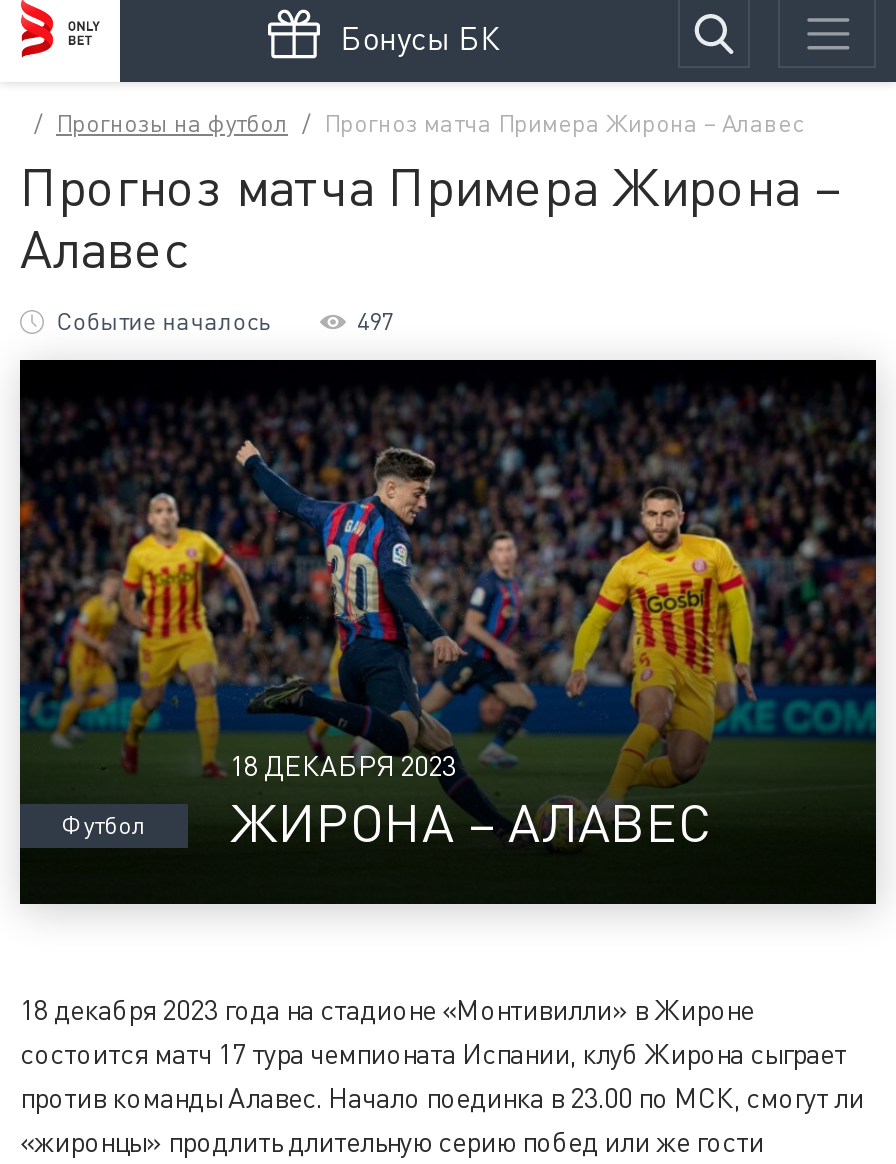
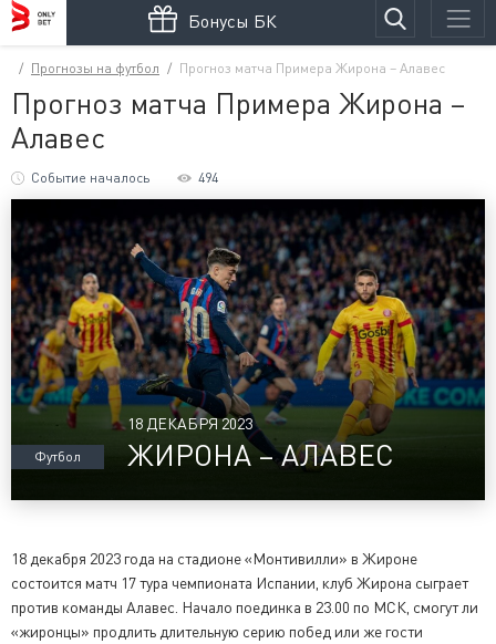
- 497
+ 494
